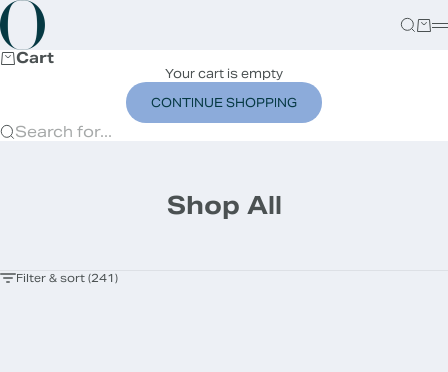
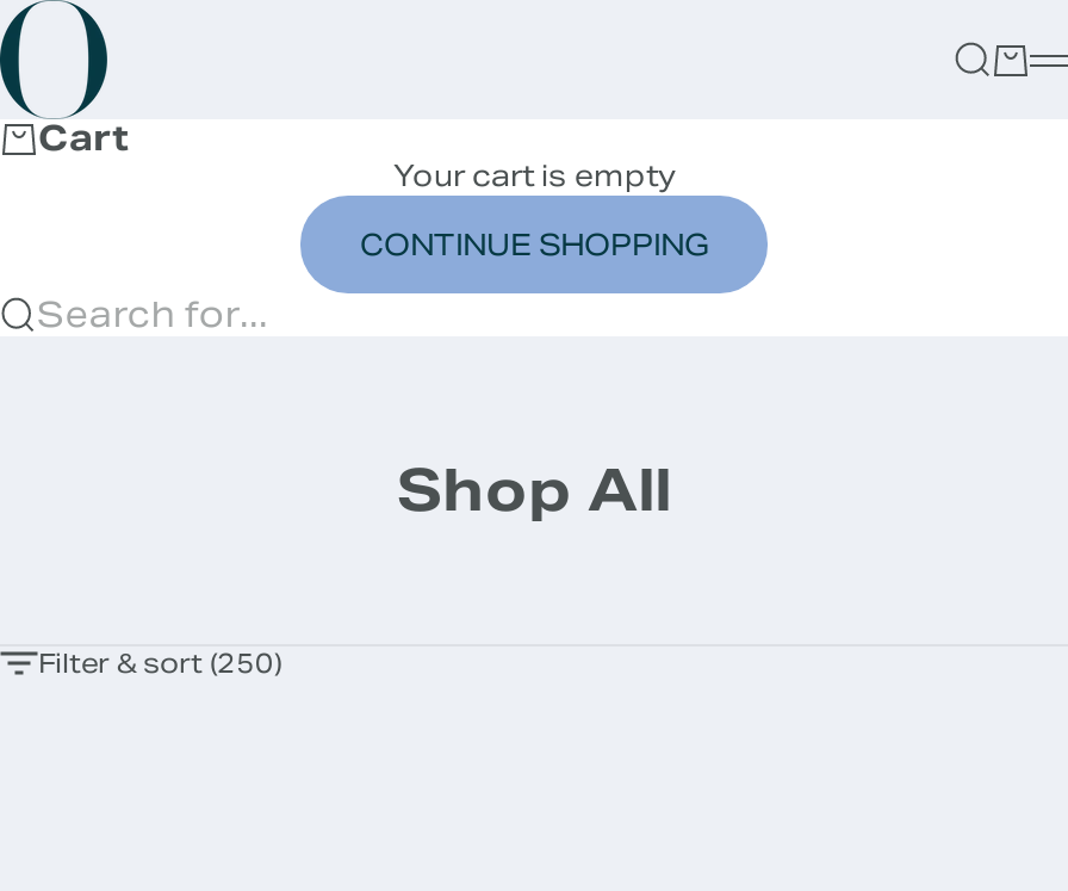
- Filter & sort (241)
+ Filter & sort (250)
